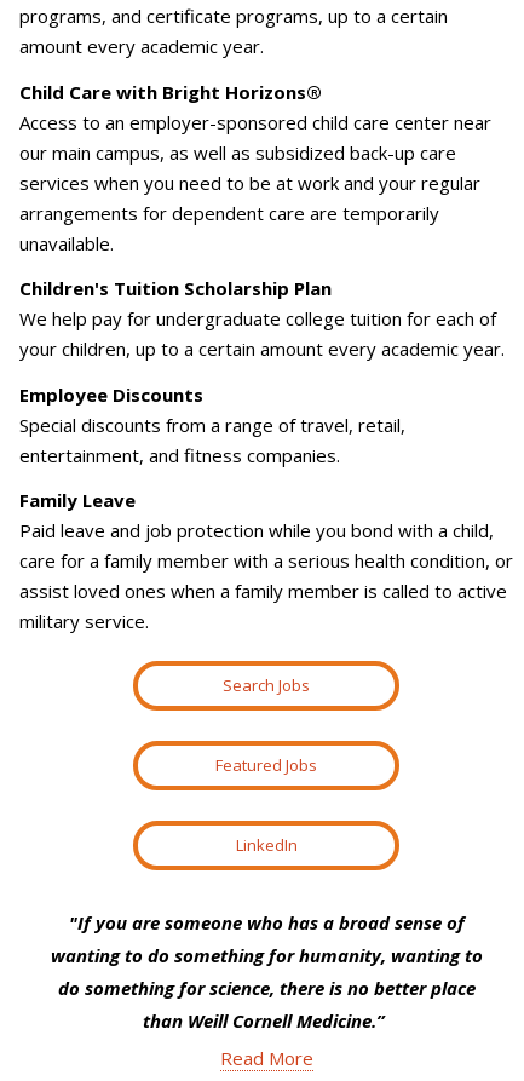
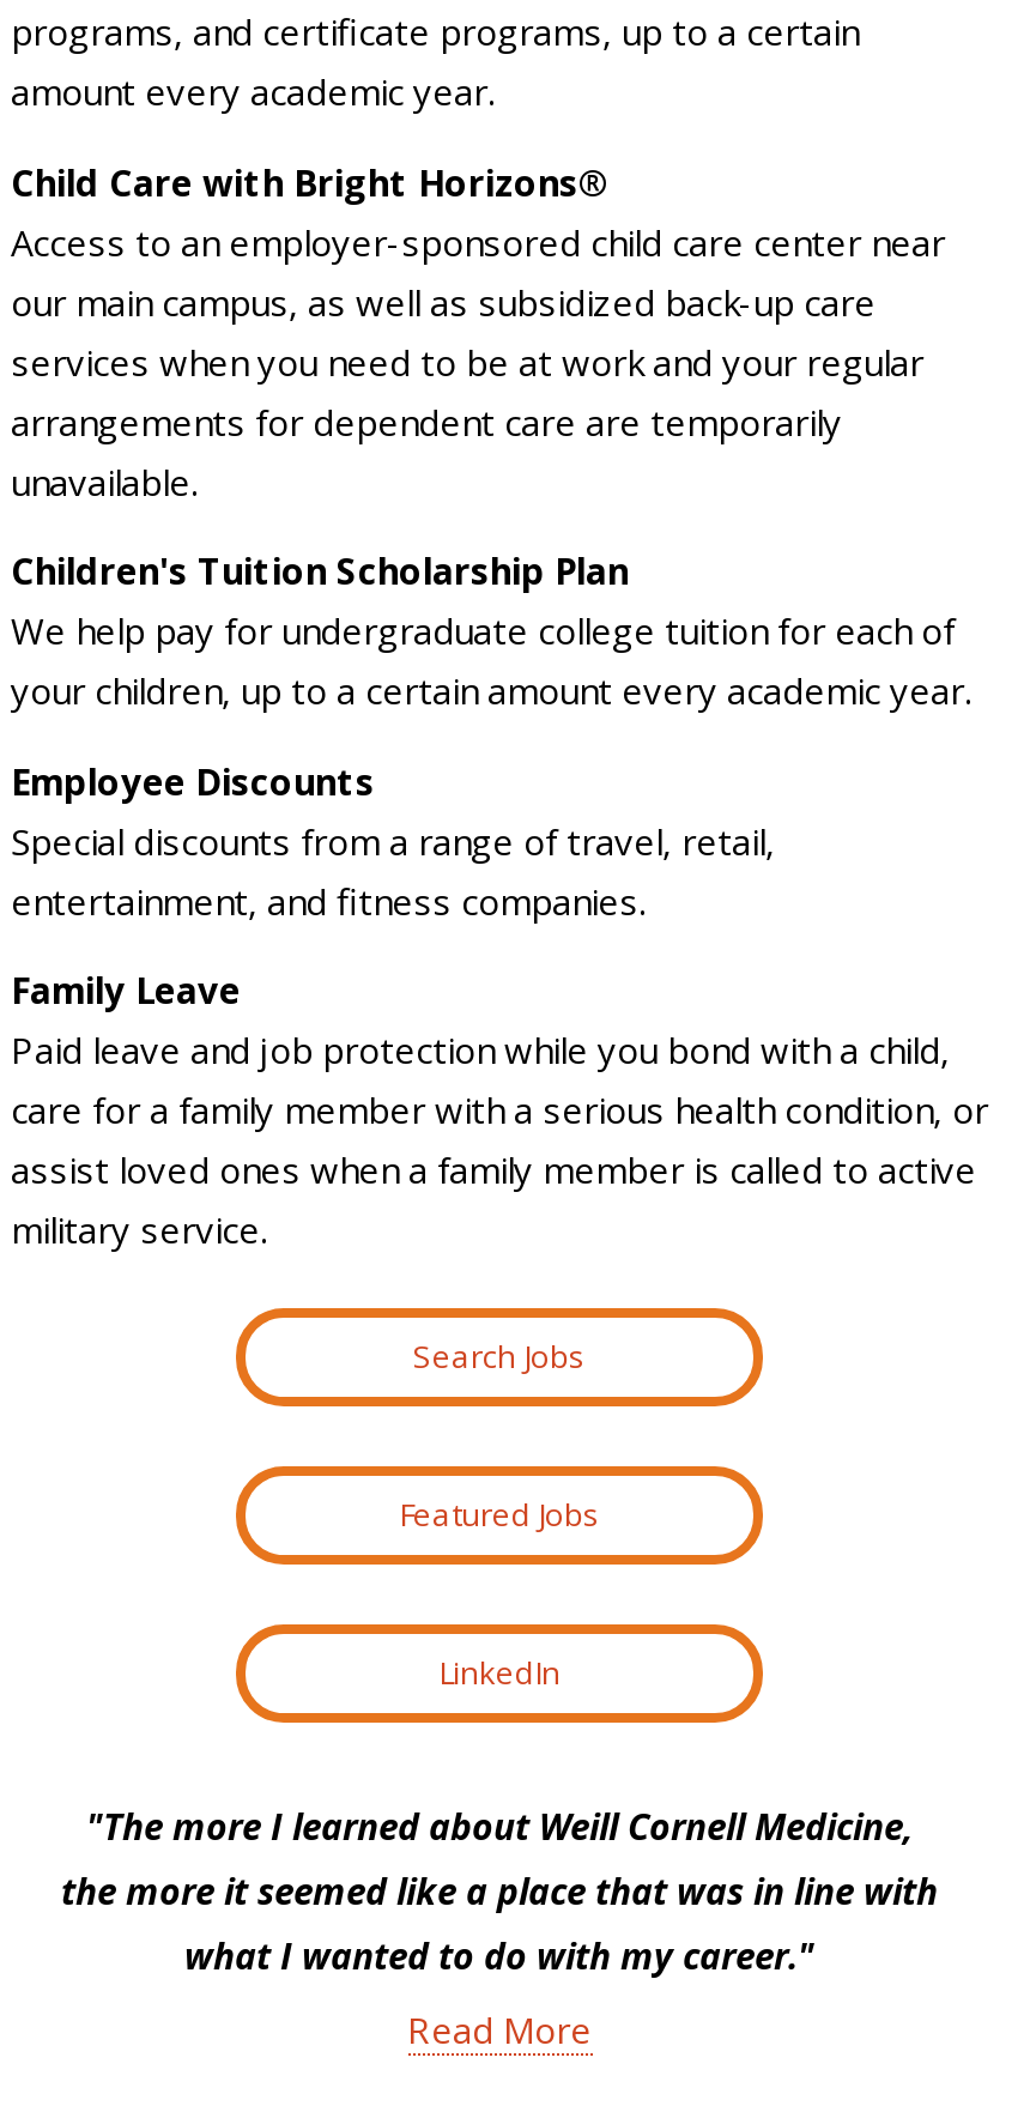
- "If you are someone who has a broad sense of
- wanting to do something for humanity, wanting to
- do something for science, there is no better place
- than Weill Cornell Medicine.”
+ "The more I learned about Weill Cornell Medicine,
+ the more it seemed like a place that was in line with
+ what I wanted to do with my career."
